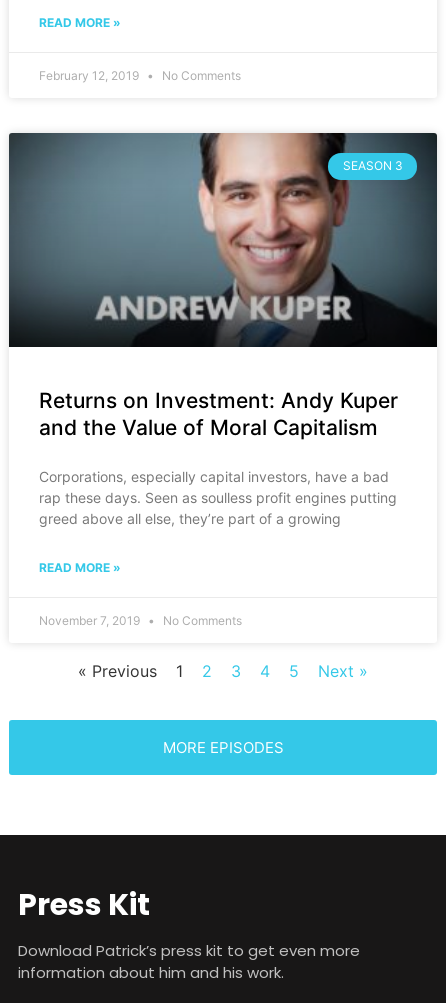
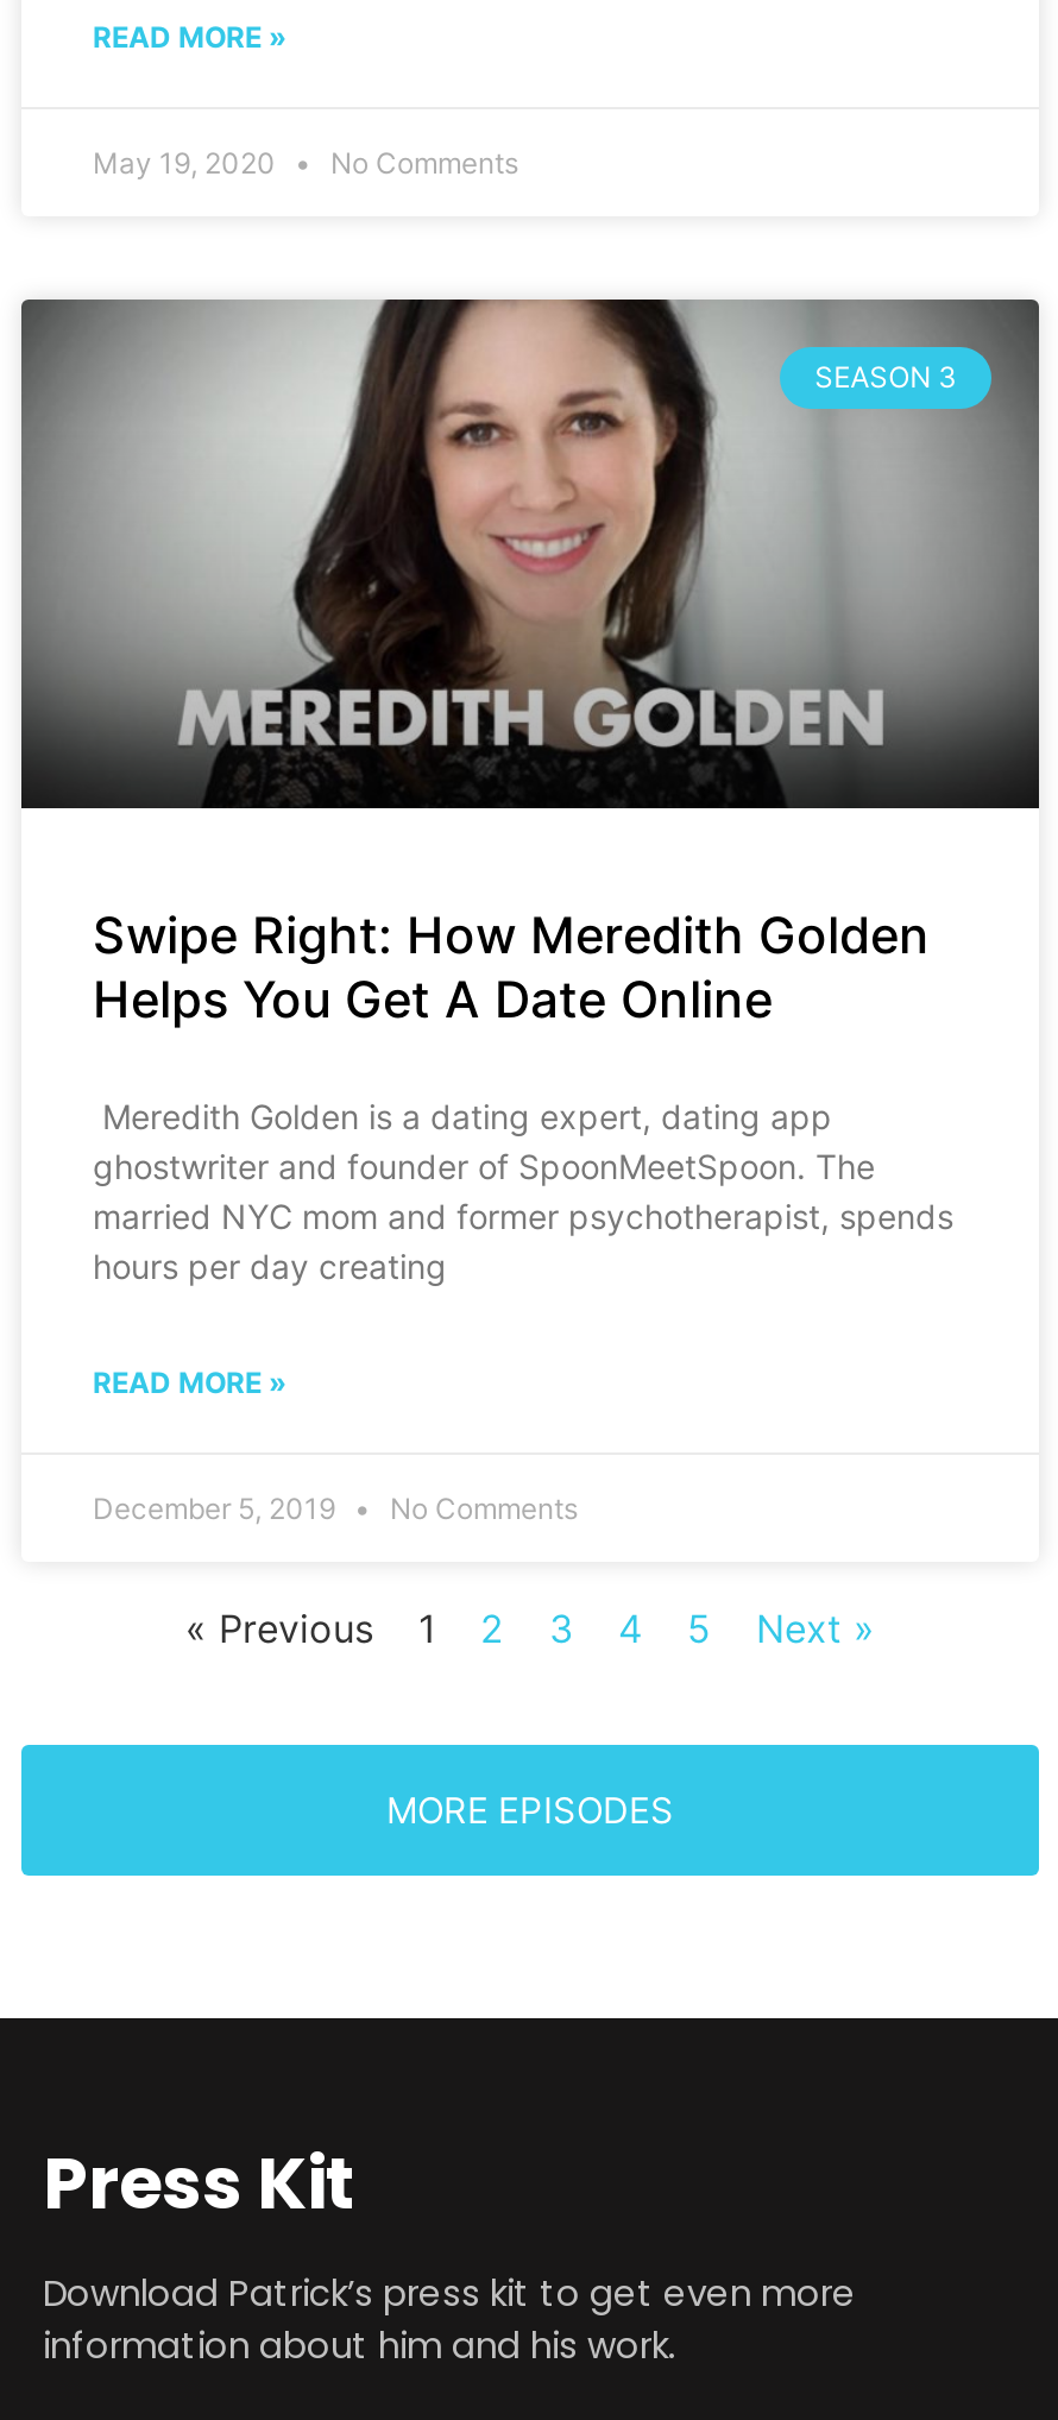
- February 12, 2019 No Comments
+ May 19, 2020 No Comments

- [image]
+ [image]

- Returns on Investment: Andy Kuper
- and the Value of Moral Capitalism
+ Swipe Right: How Meredith Golden
+ Helps You Get A Date Online

- Corporations, especially capital investors, have a bad
- rap these days. Seen as soulless profit engines putting
- greed above all else, they’re part of a growing
+ Meredith Golden is a dating expert, dating app
+ ghostwriter and founder of SpoonMeetSpoon. The
+ married NYC mom and former psychotherapist, spends
+ hours per day creating

- November 7, 2019 No Comments
+ December 5, 2019 No Comments
